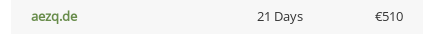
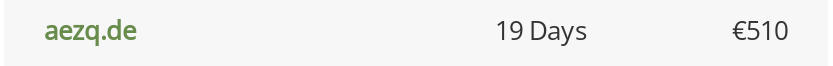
- 21 Days
+ 19 Days
